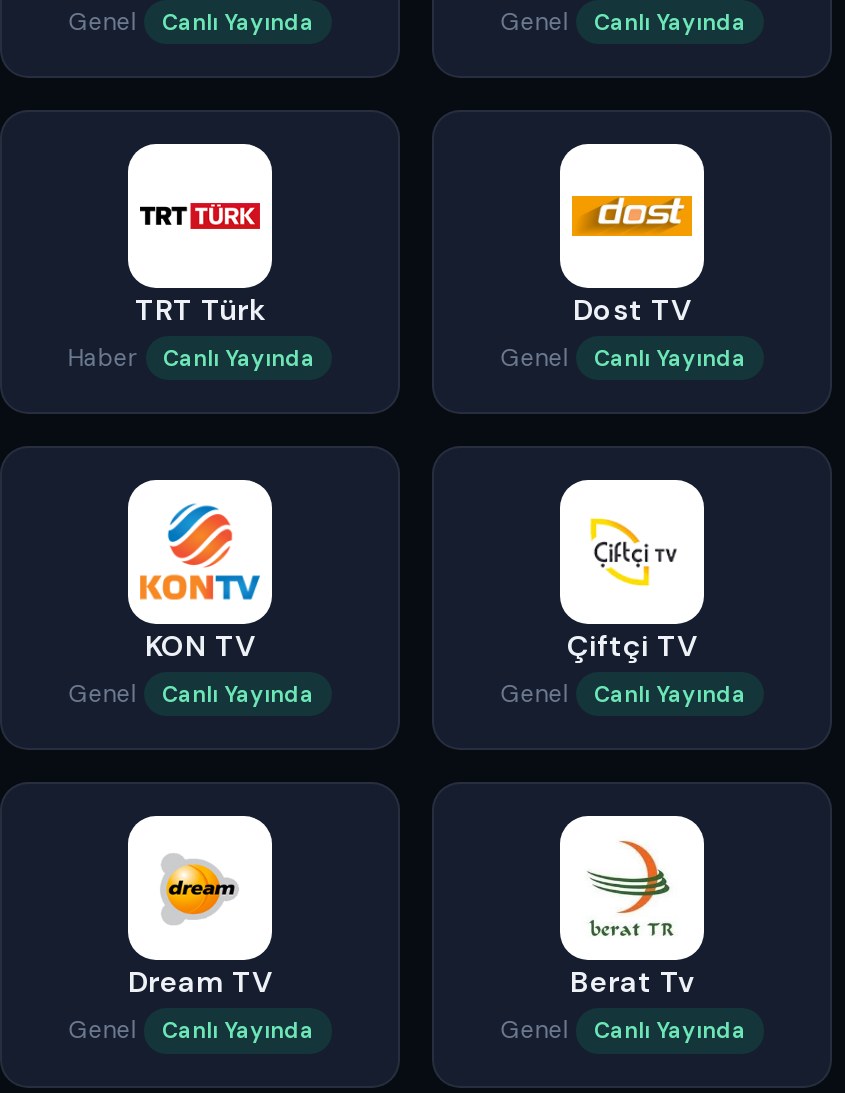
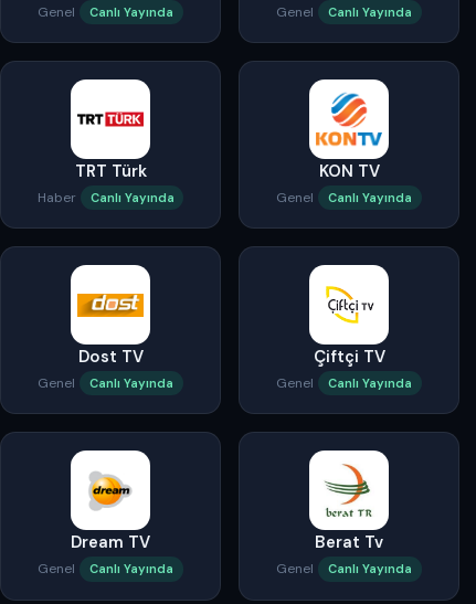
moved down: [image] | Dost TV

moved up: [image] | KON TV
